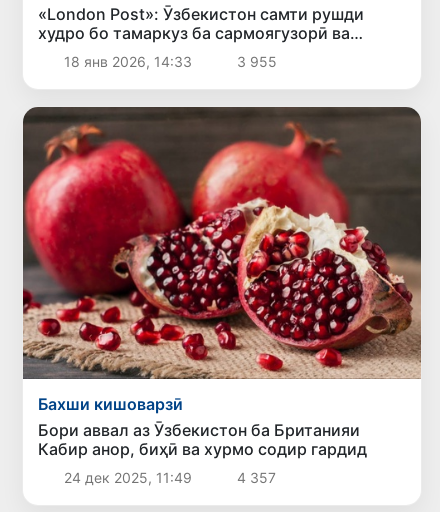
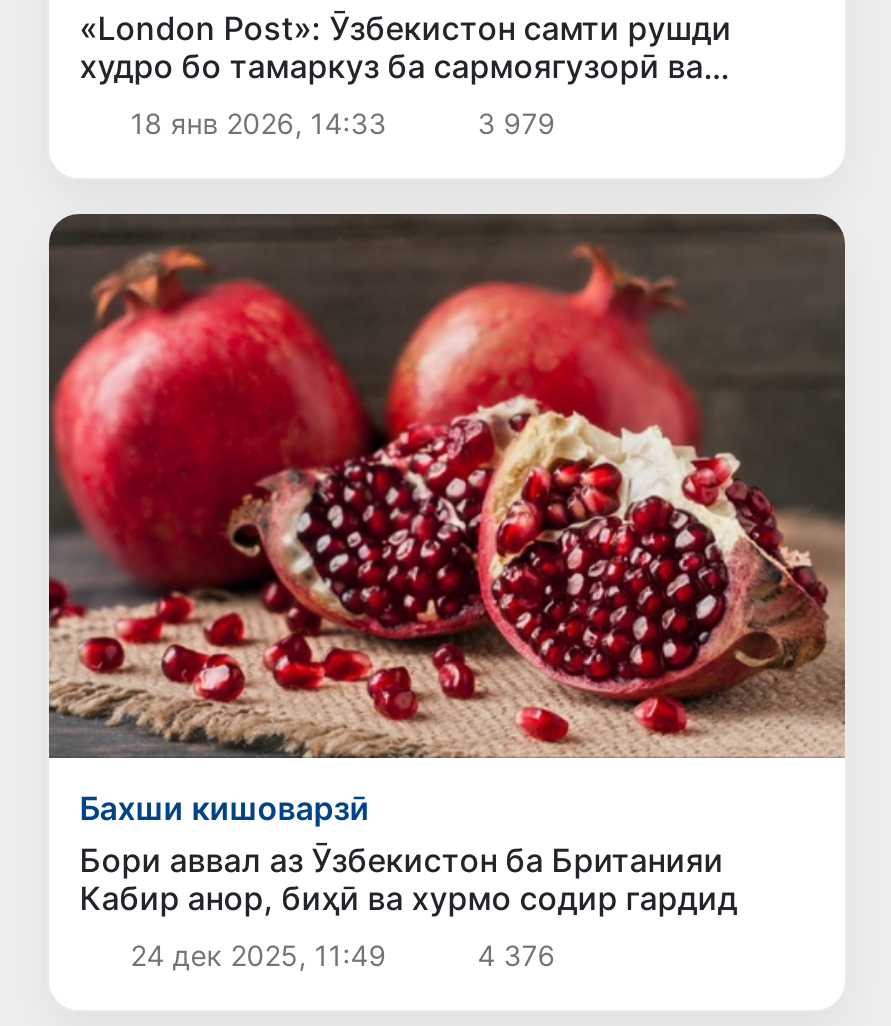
- 3 955
+ 3 979

- 4 357
+ 4 376
